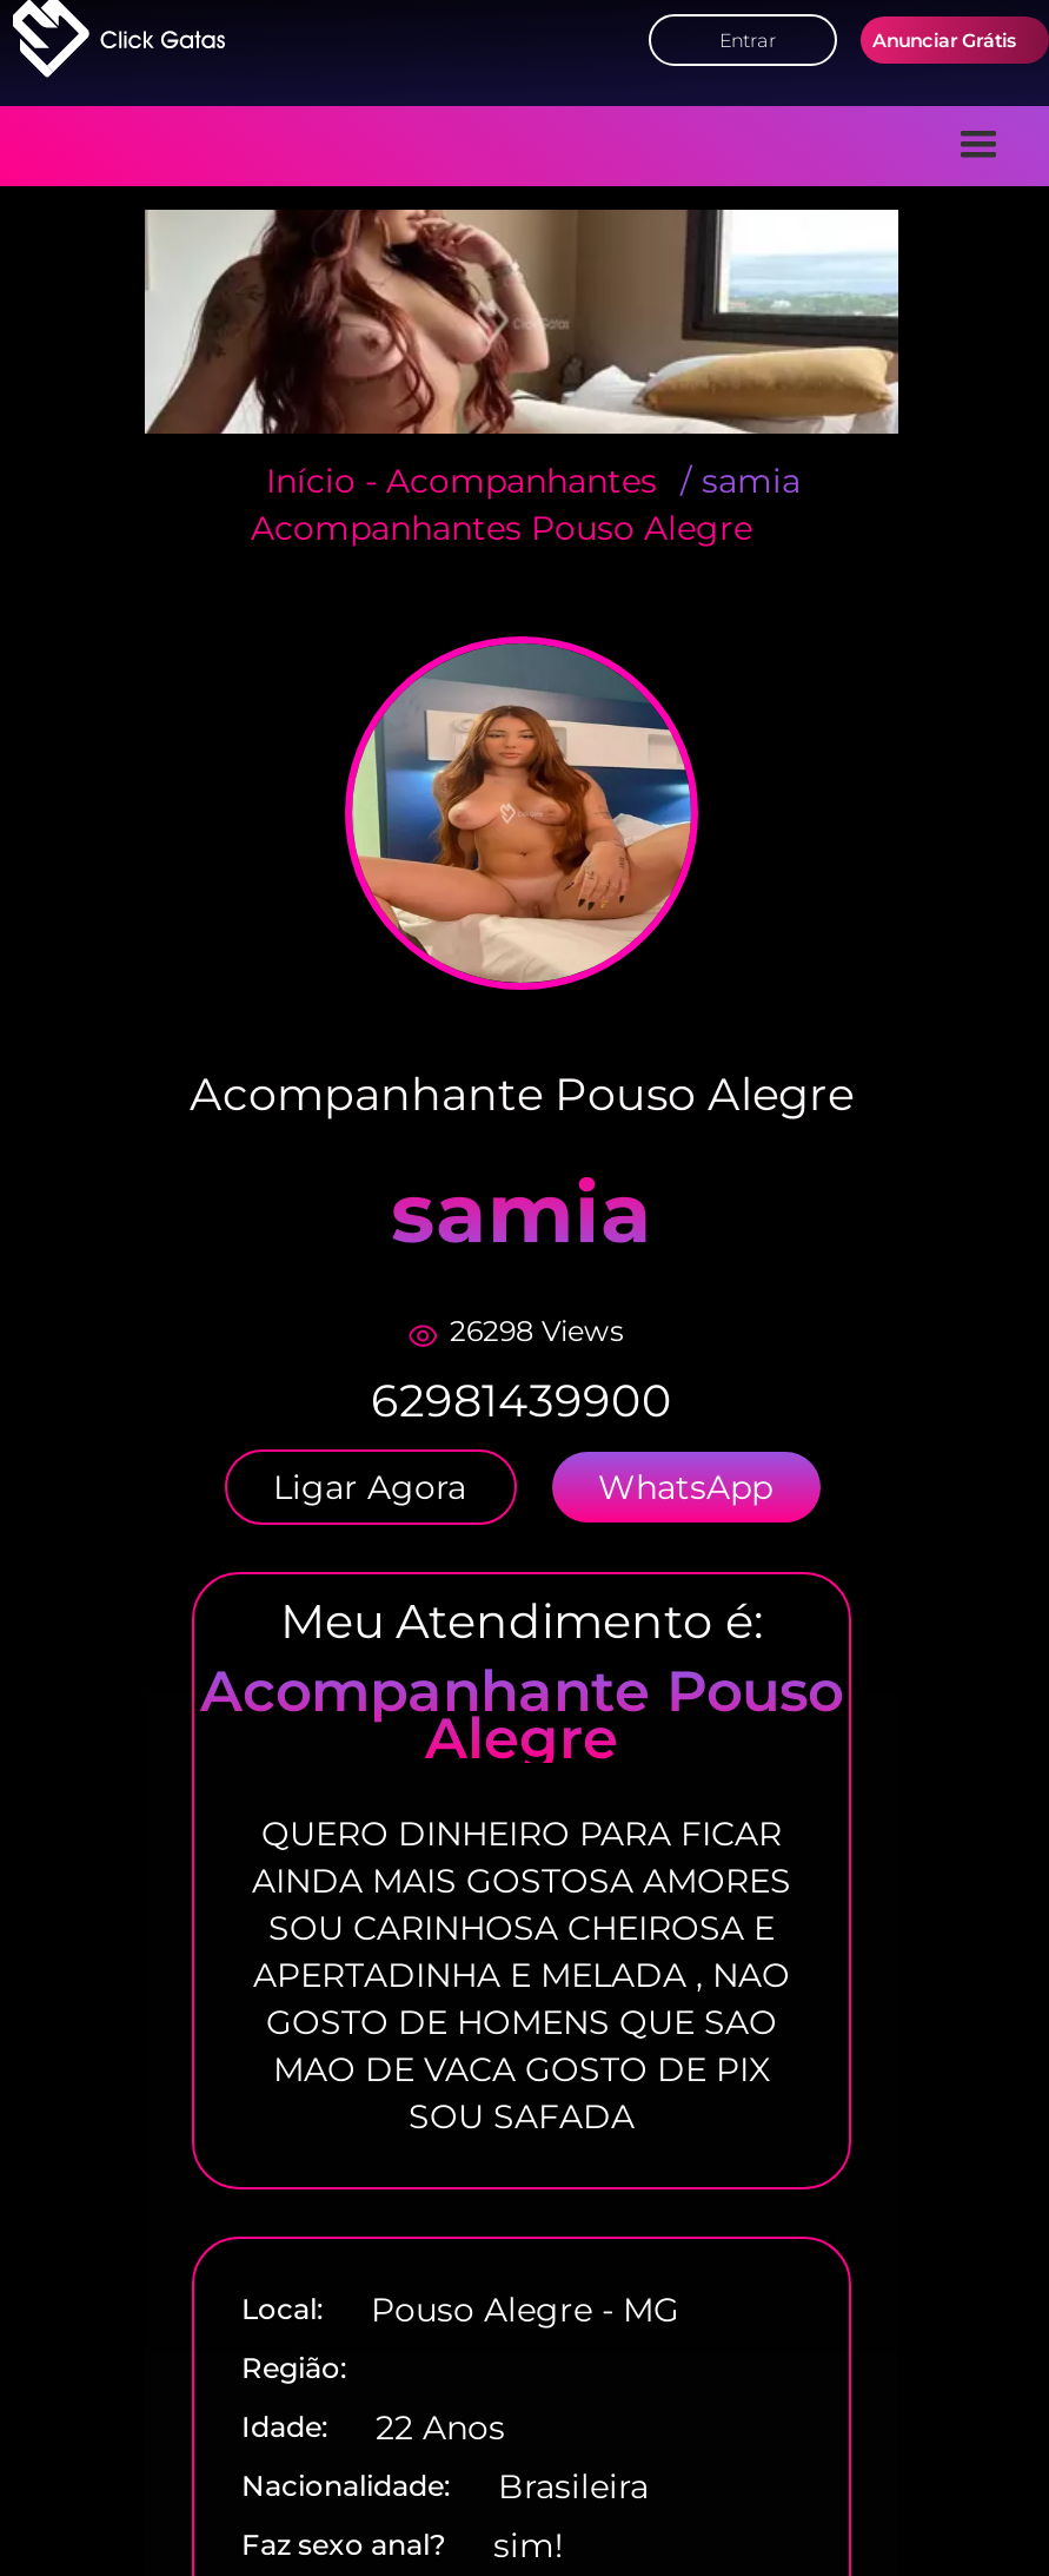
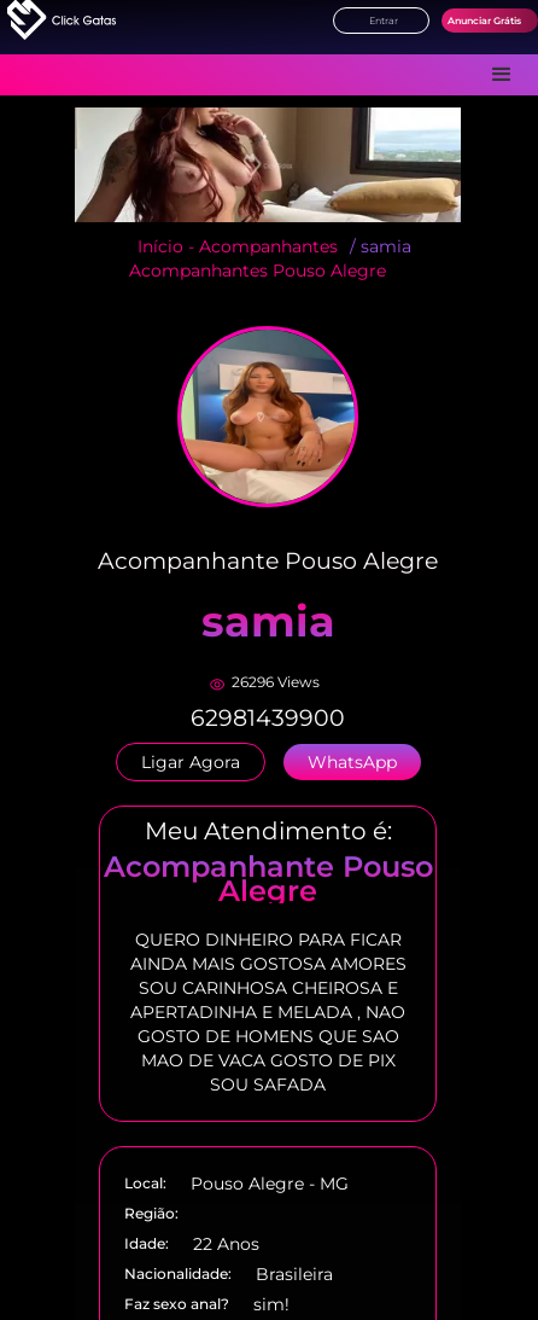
- 26298 Views
+ 26296 Views
